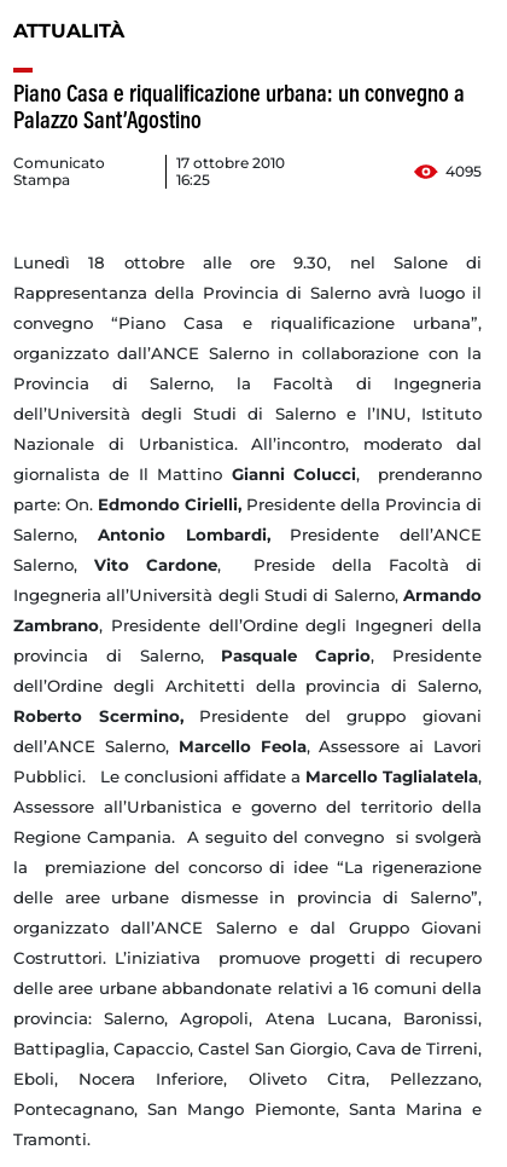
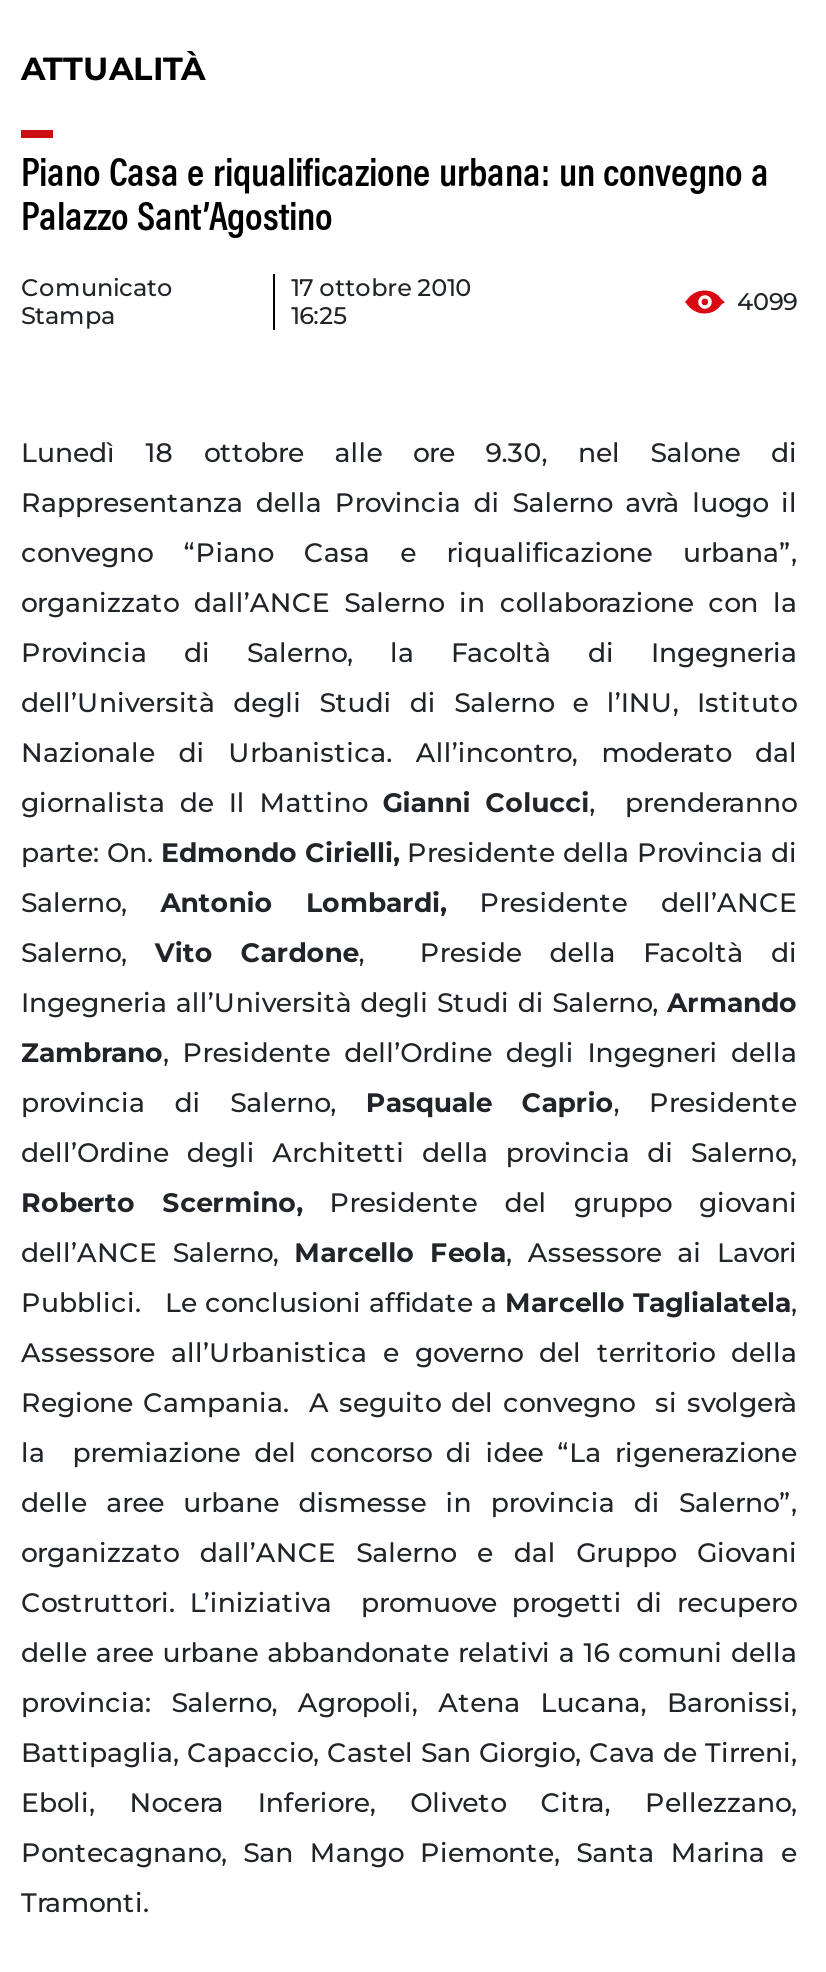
- 4095
+ 4099
